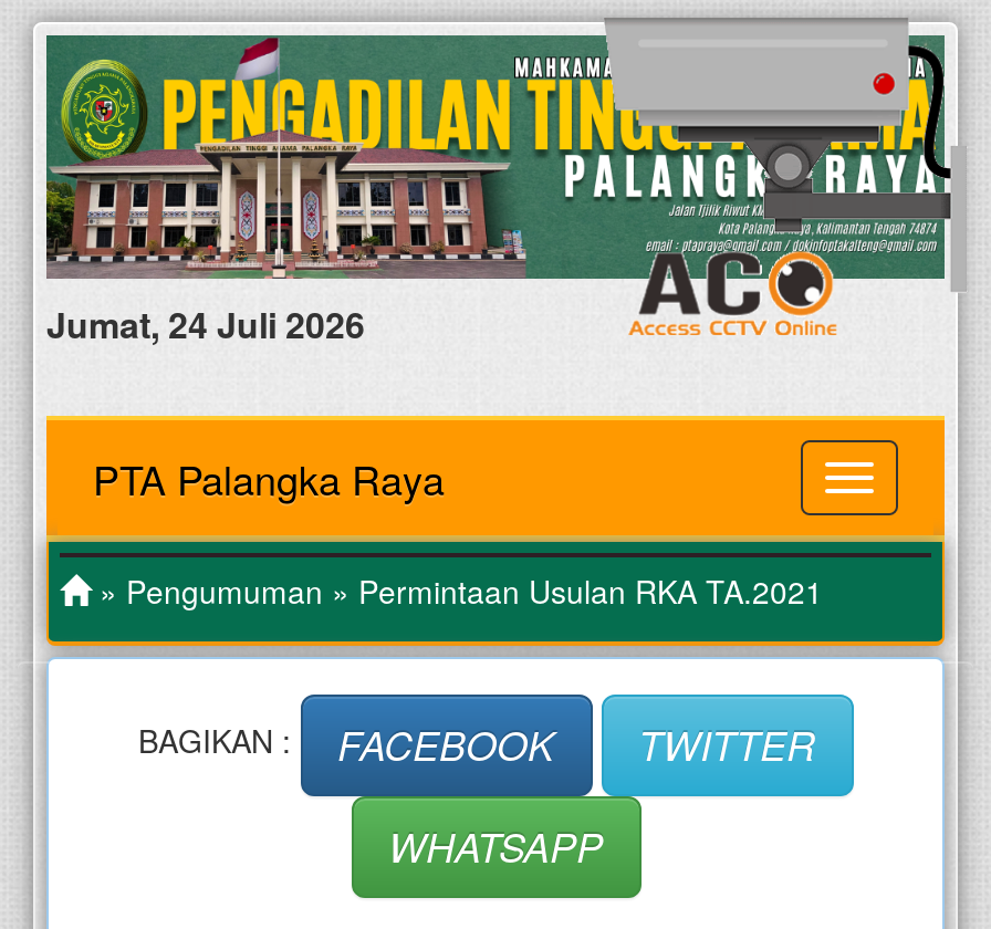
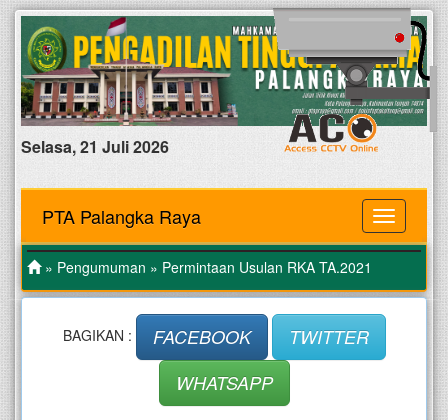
- Jumat, 24 Juli 2026
+ Selasa, 21 Juli 2026
